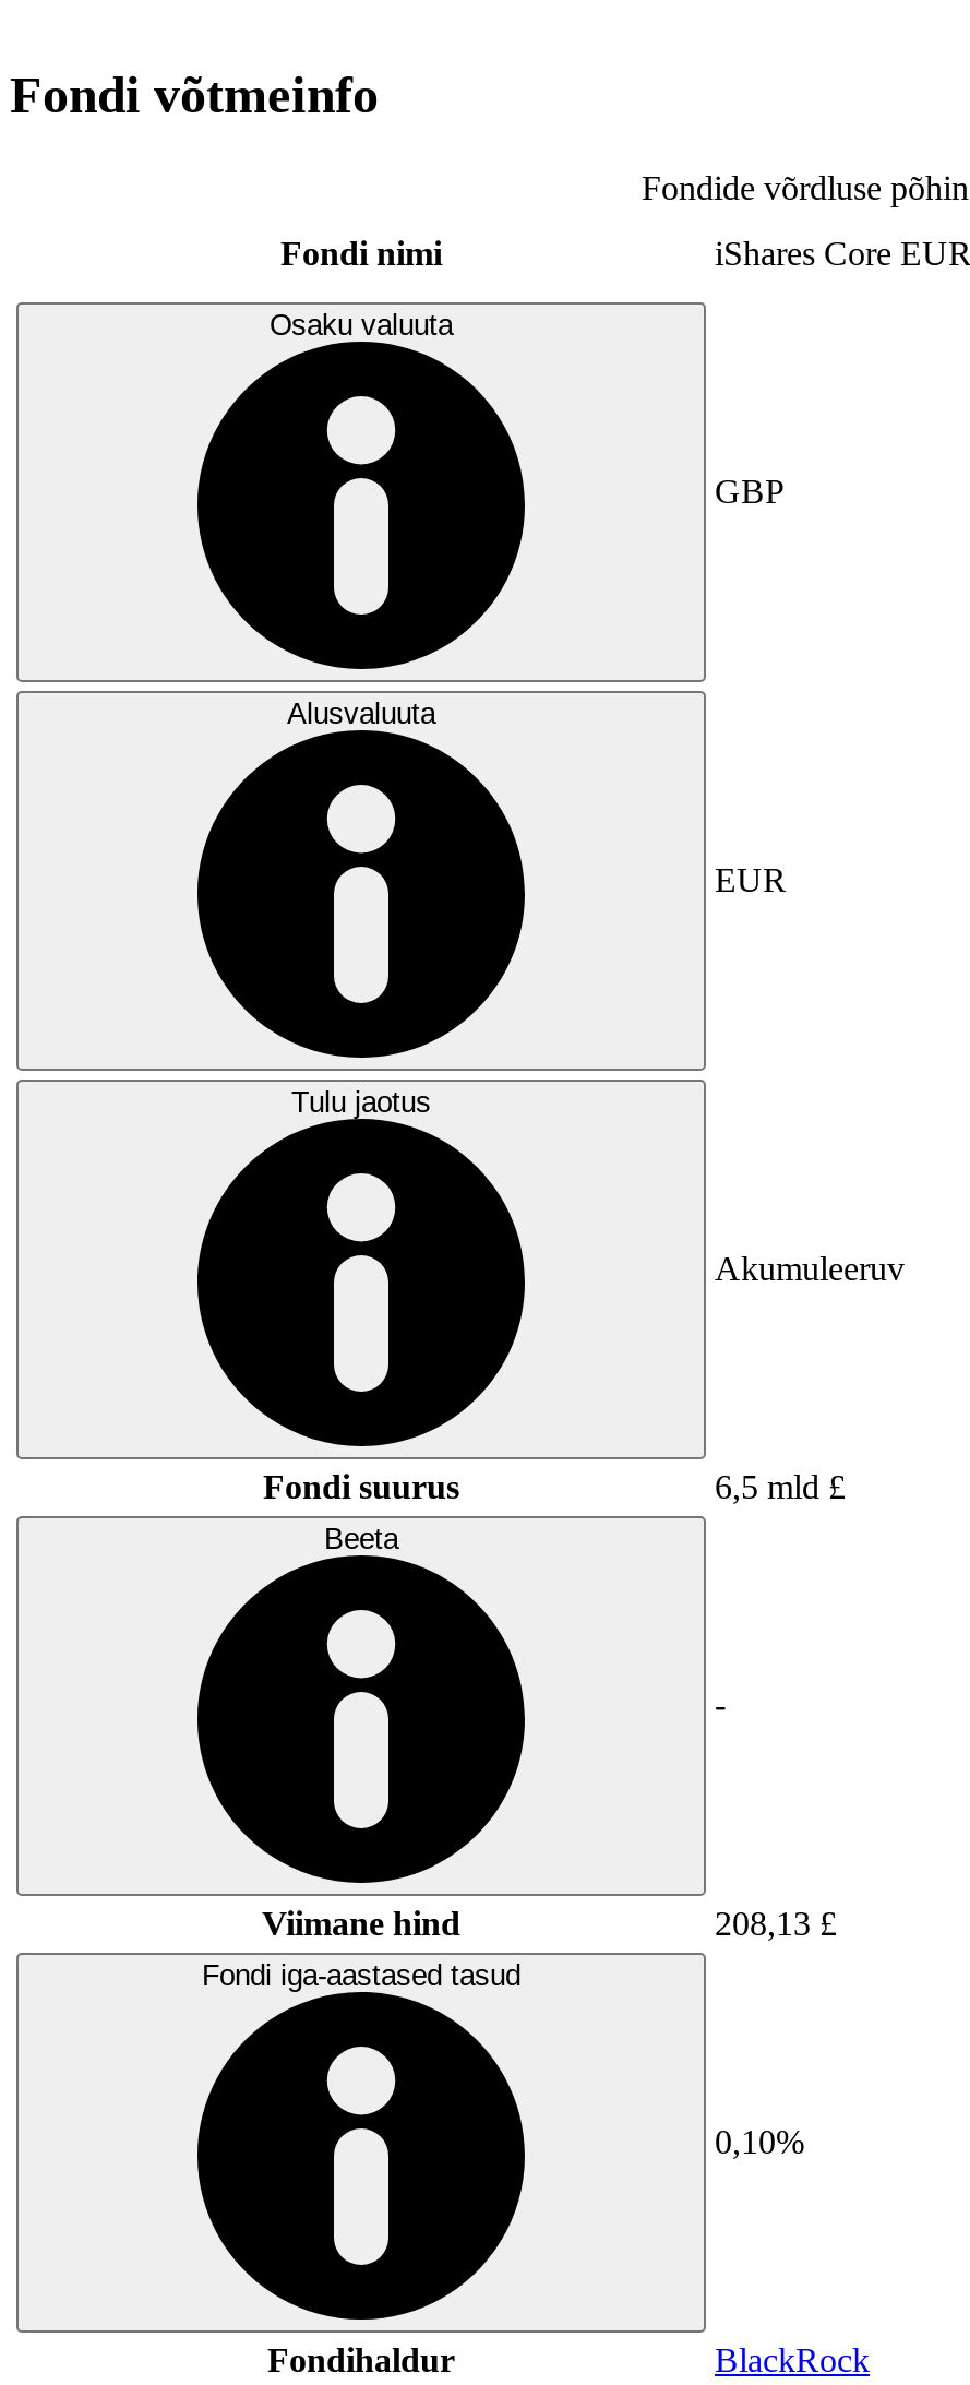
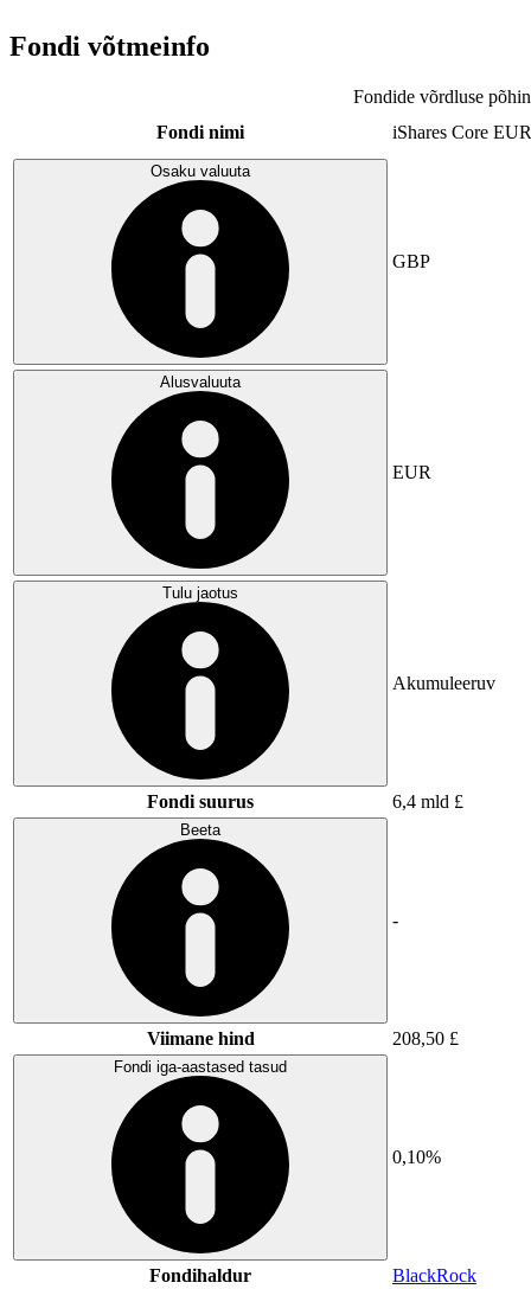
- 6,5 mld £
+ 6,4 mld £

- 208,13 £
+ 208,50 £
